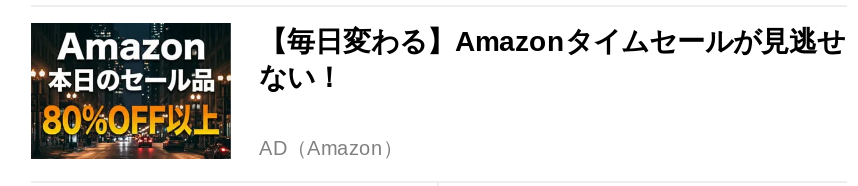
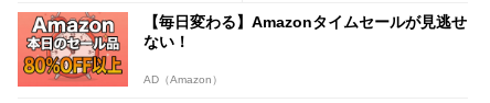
- [image]
+ [image]
